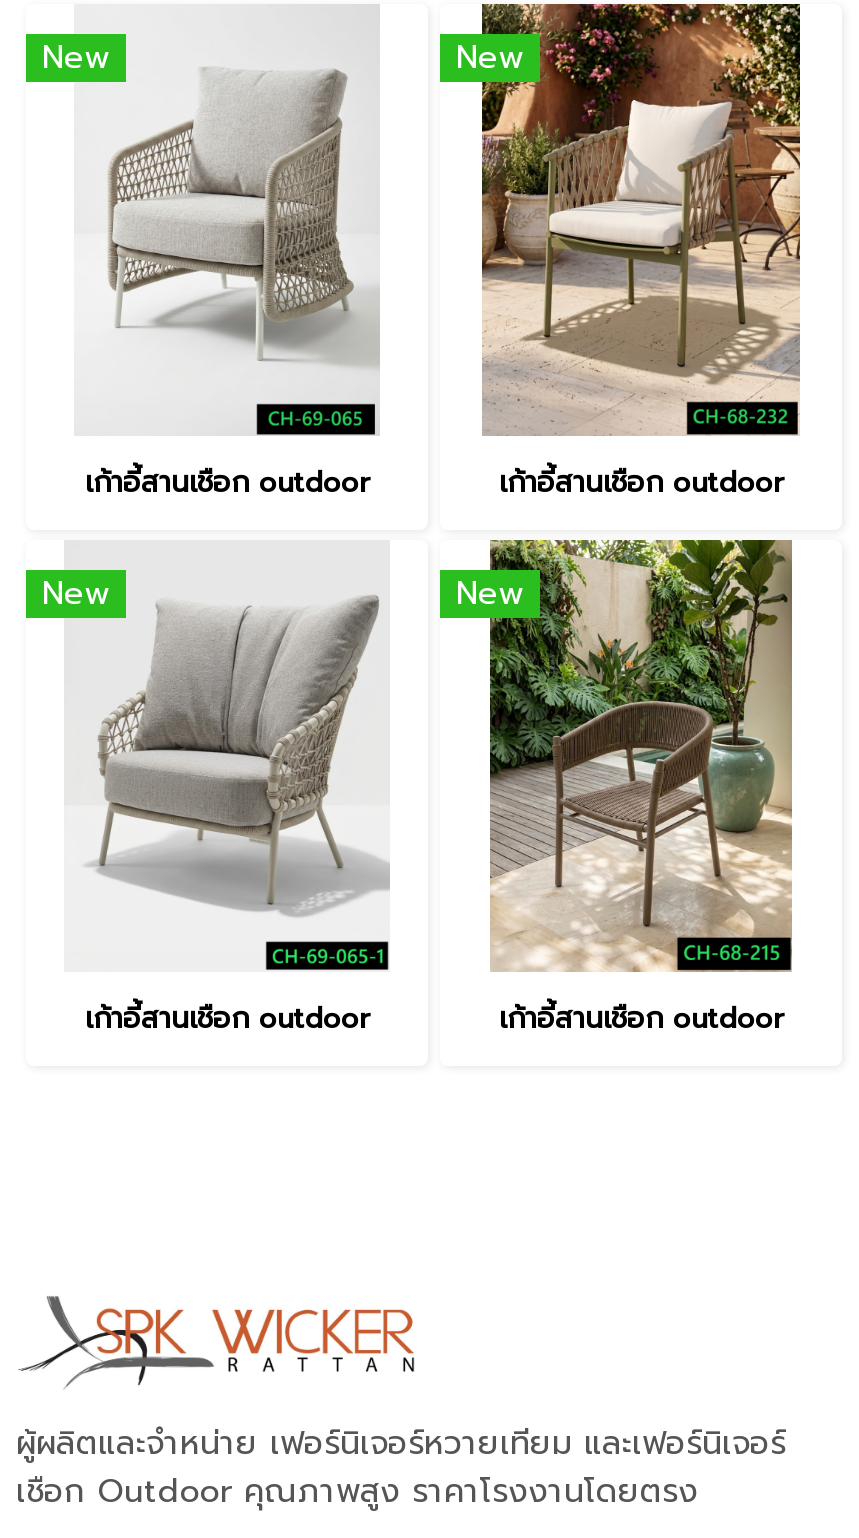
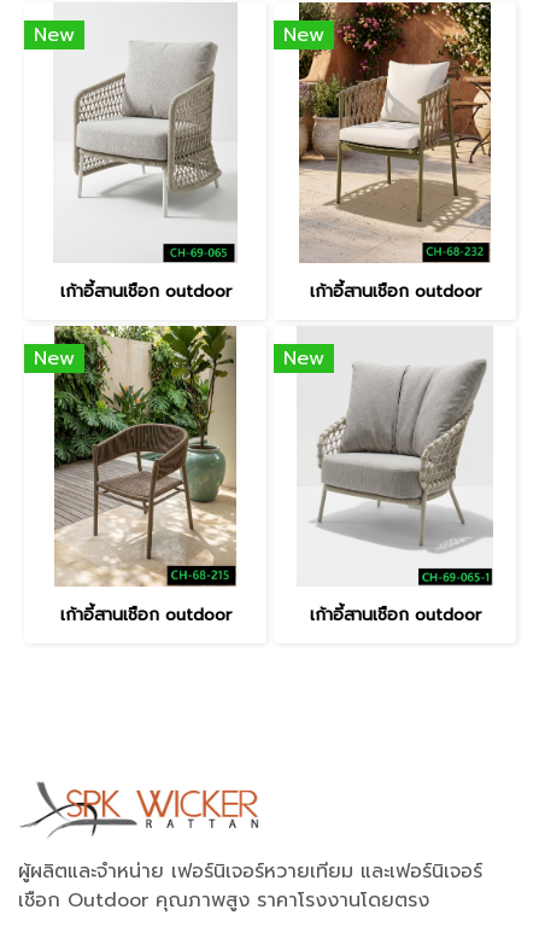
- [image]
+ [image]

- [image]
+ [image]
